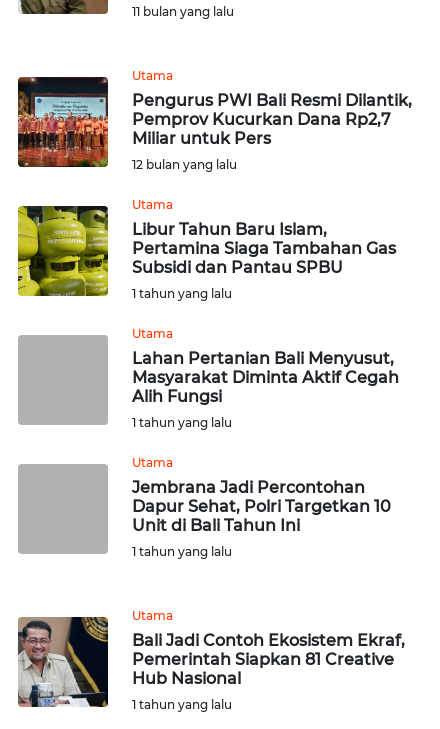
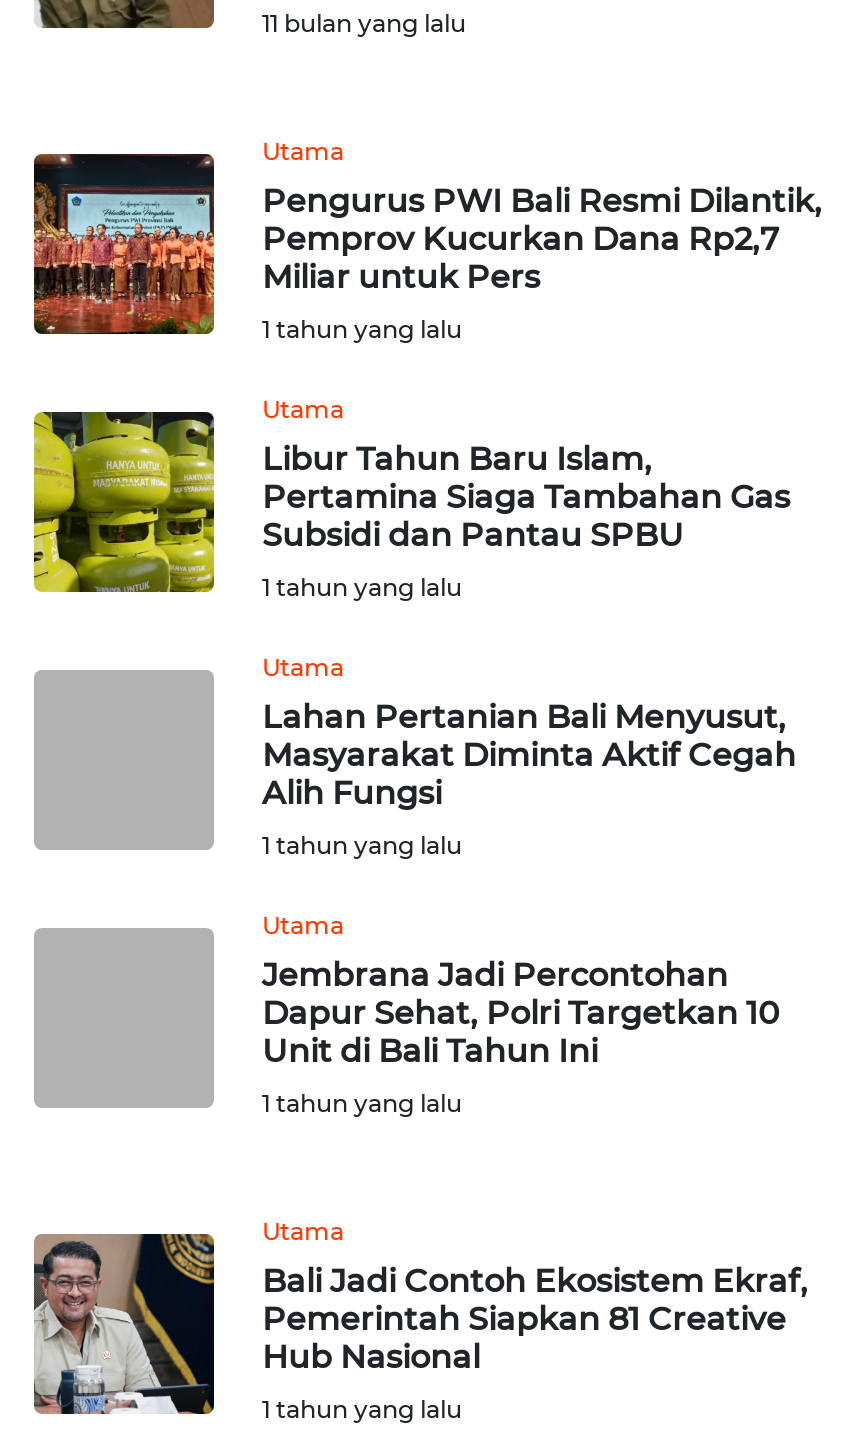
- 12 bulan yang lalu
+ 1 tahun yang lalu
